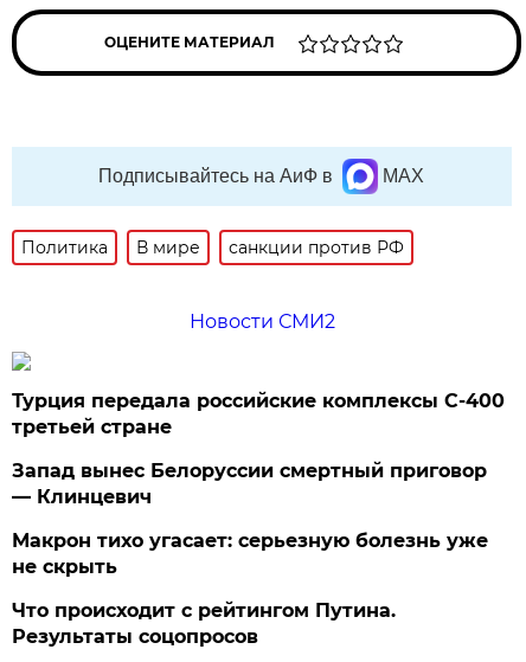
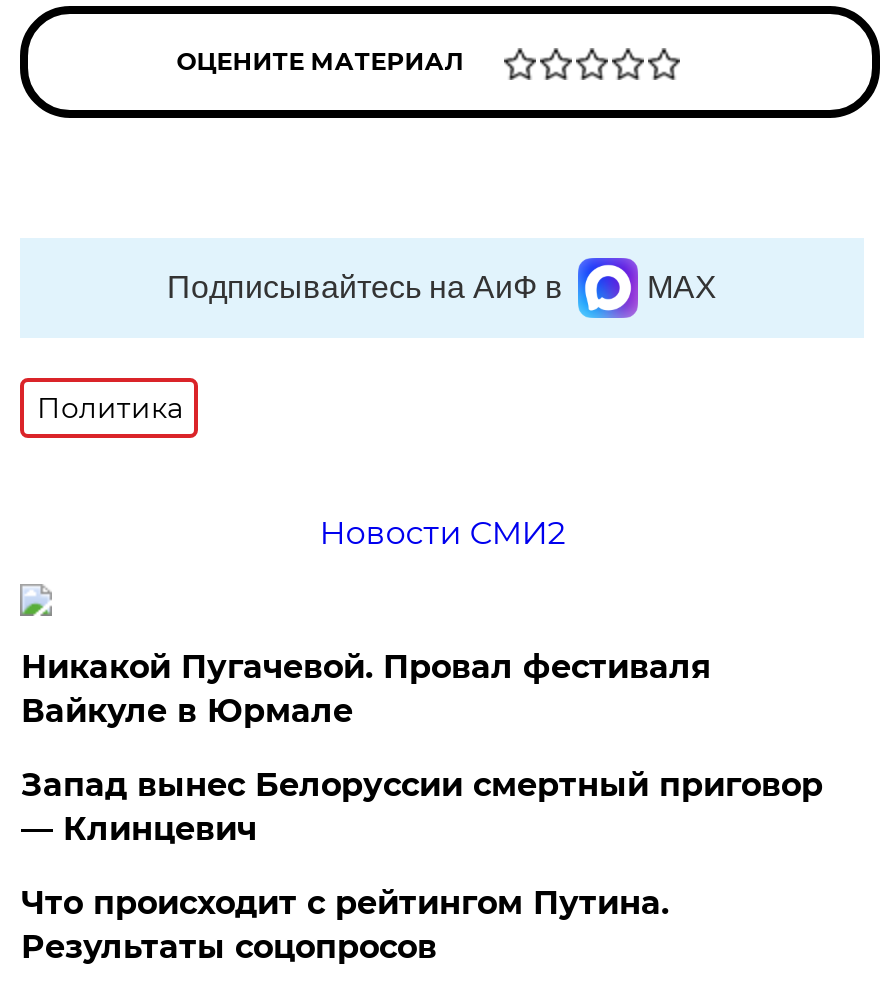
- В мире
- санкции против РФ

- Турция передала российские комплексы С-400
- третьей стране
+ Никакой Пугачевой. Провал фестиваля
+ Вайкуле в Юрмале

- Макрон тихо угасает: серьезную болезнь уже
- не скрыть
